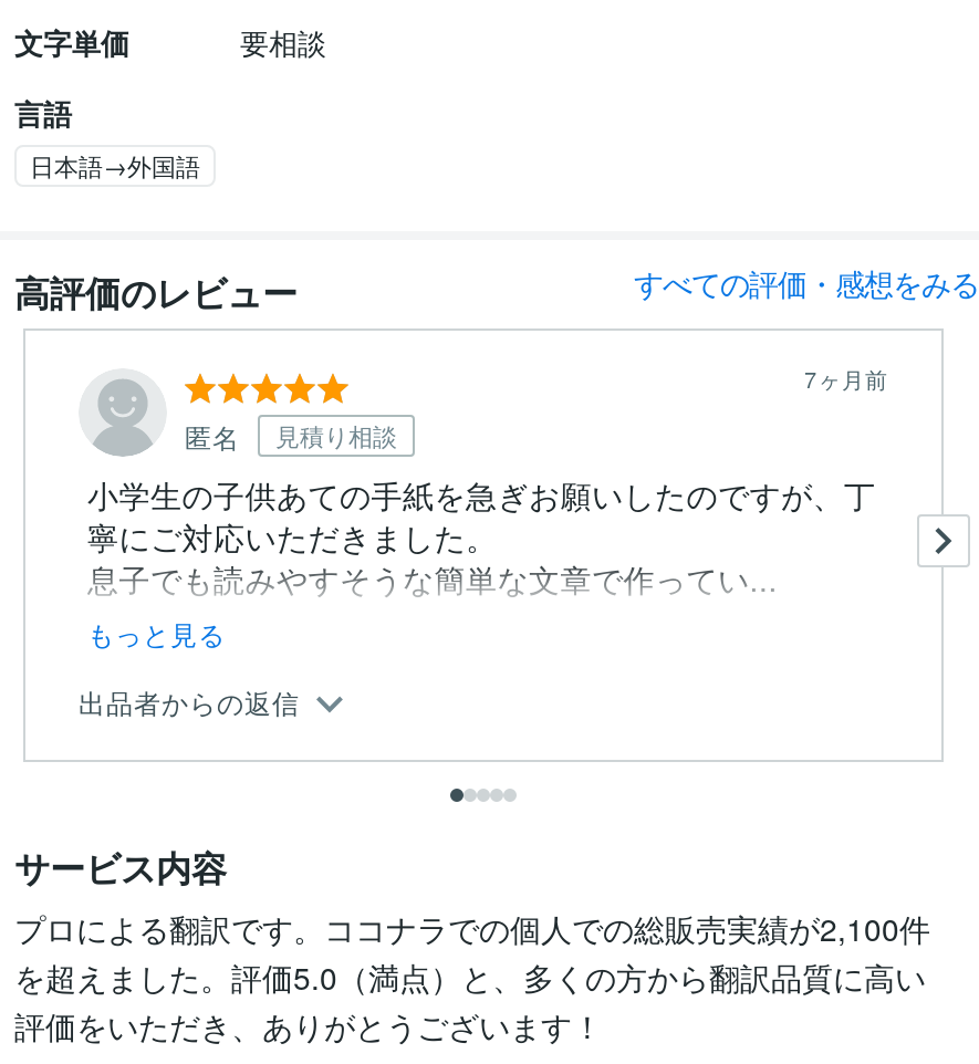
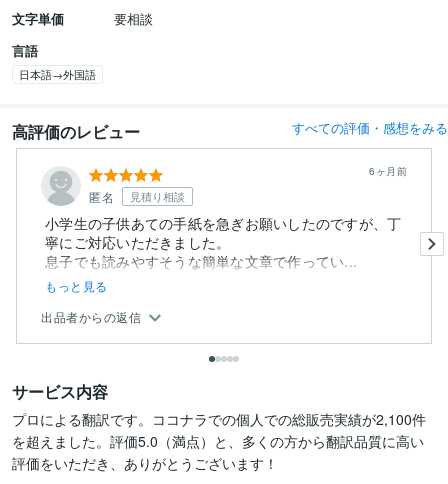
- 7ヶ月前
+ 6ヶ月前
